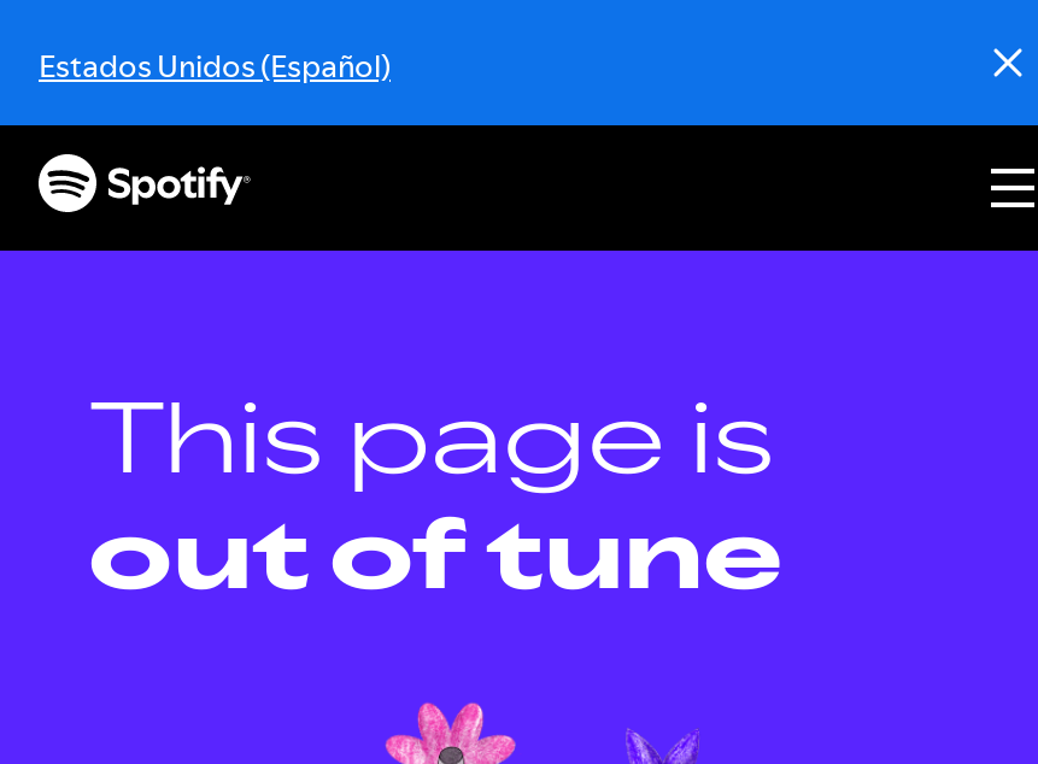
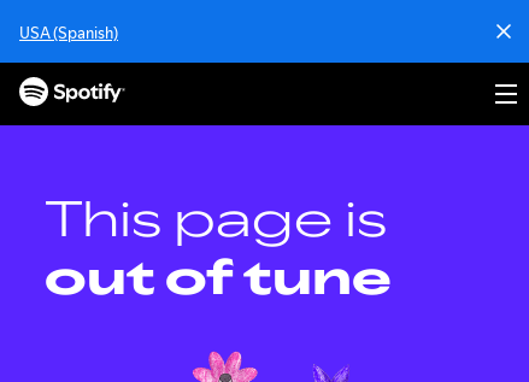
- Estados Unidos (Español)
+ USA (Spanish)
